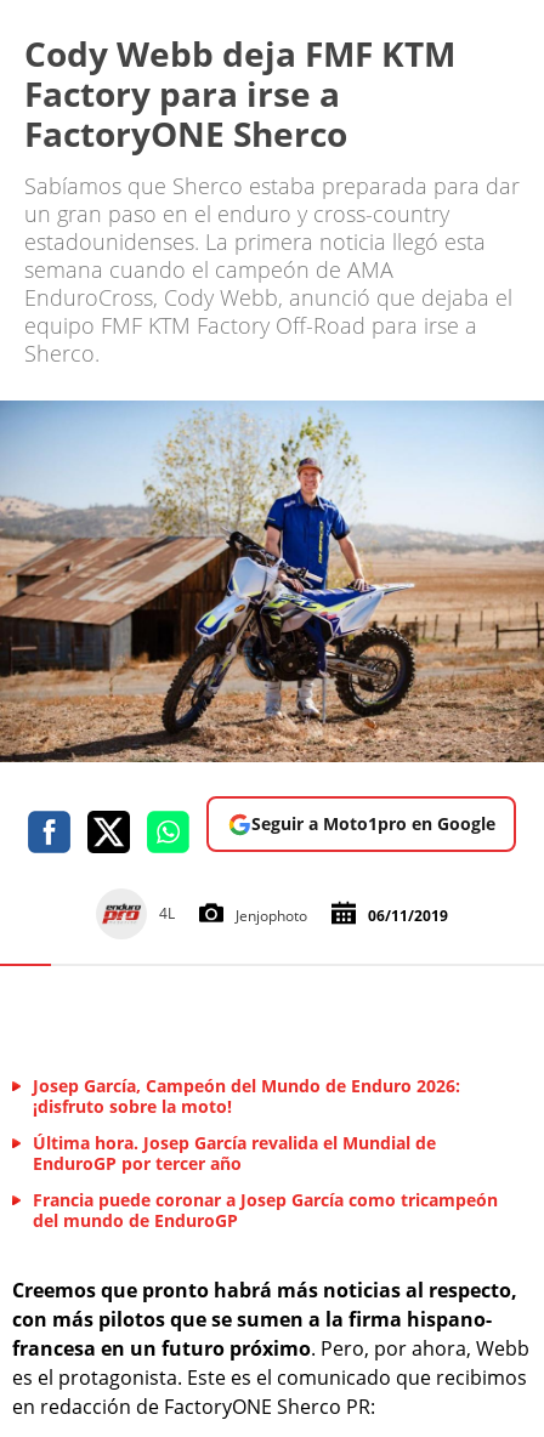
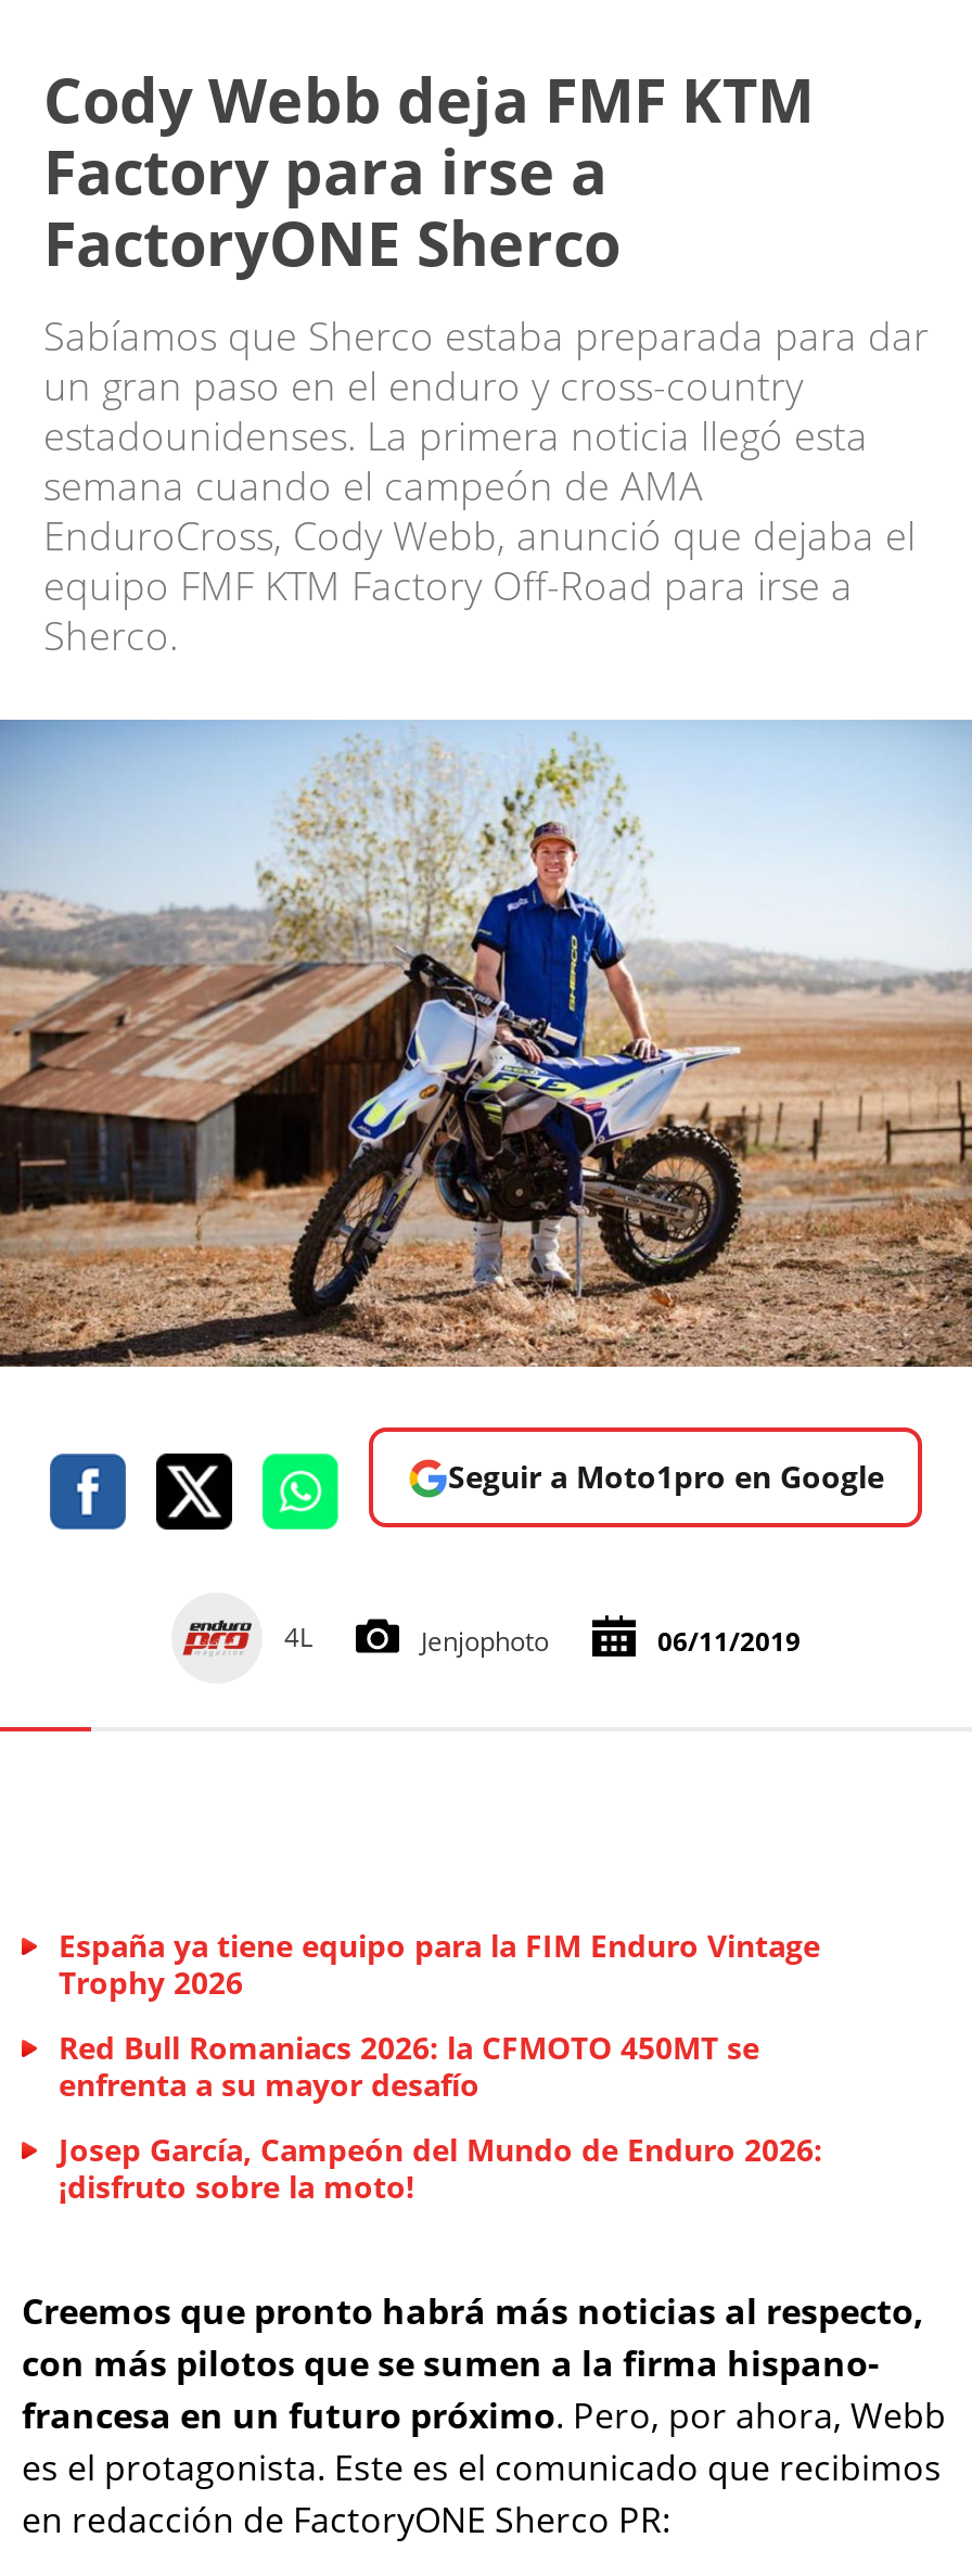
+ España ya tiene equipo para la FIM Enduro Vintage
+ Trophy 2026
+ Red Bull Romaniacs 2026: la CFMOTO 450MT se
+ enfrenta a su mayor desafío

moved down: Josep García, Campeón del Mundo de Enduro 2026: | ¡disfruto sobre la moto!

- Última hora. Josep García revalida el Mundial de
- EnduroGP por tercer año
- Francia puede coronar a Josep García como tricampeón
- del mundo de EnduroGP
